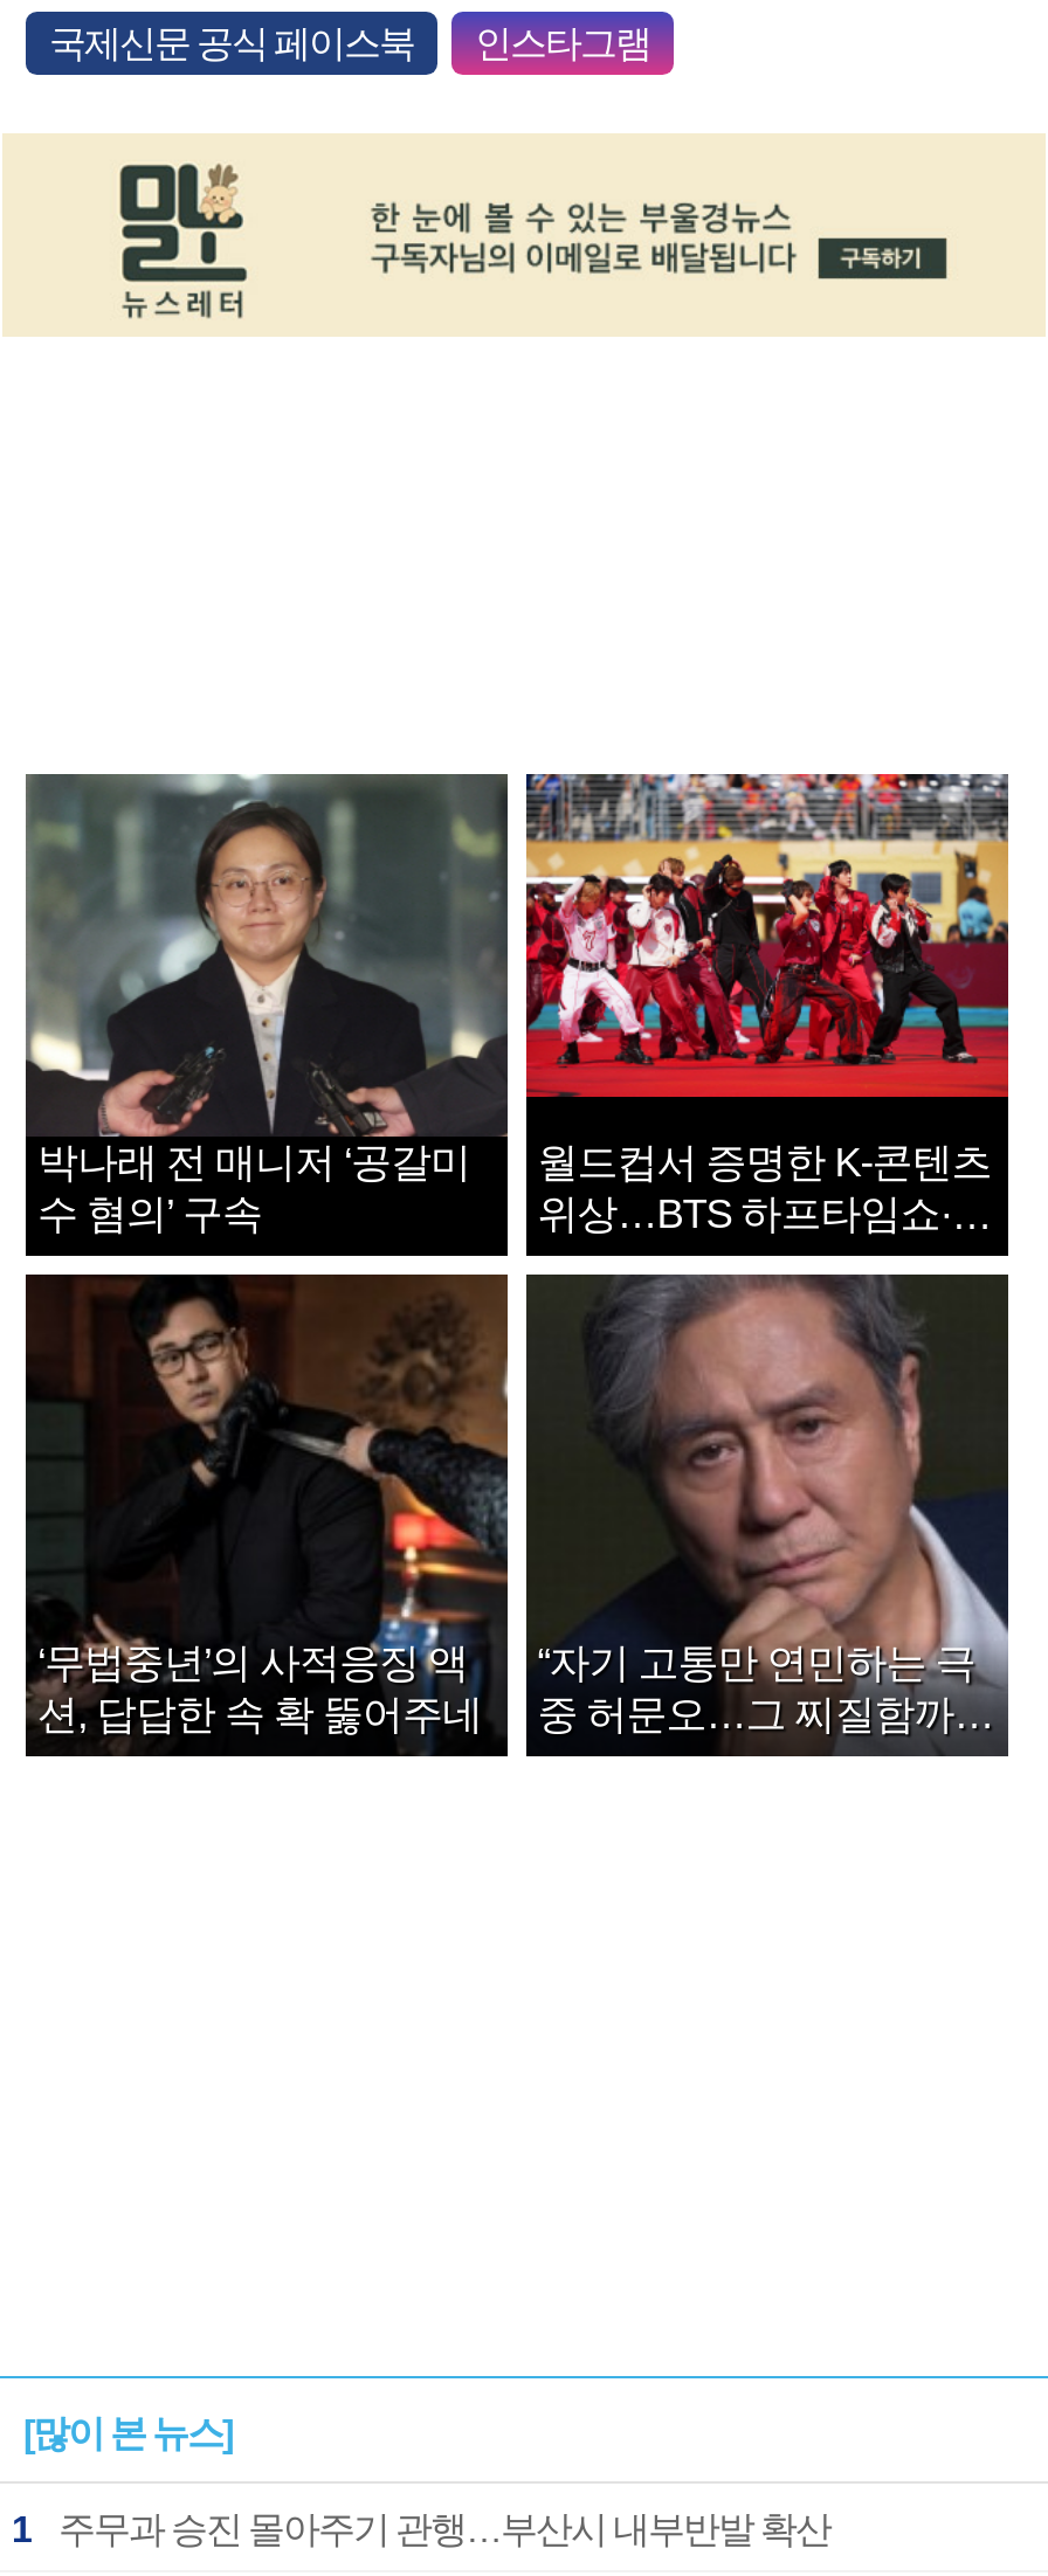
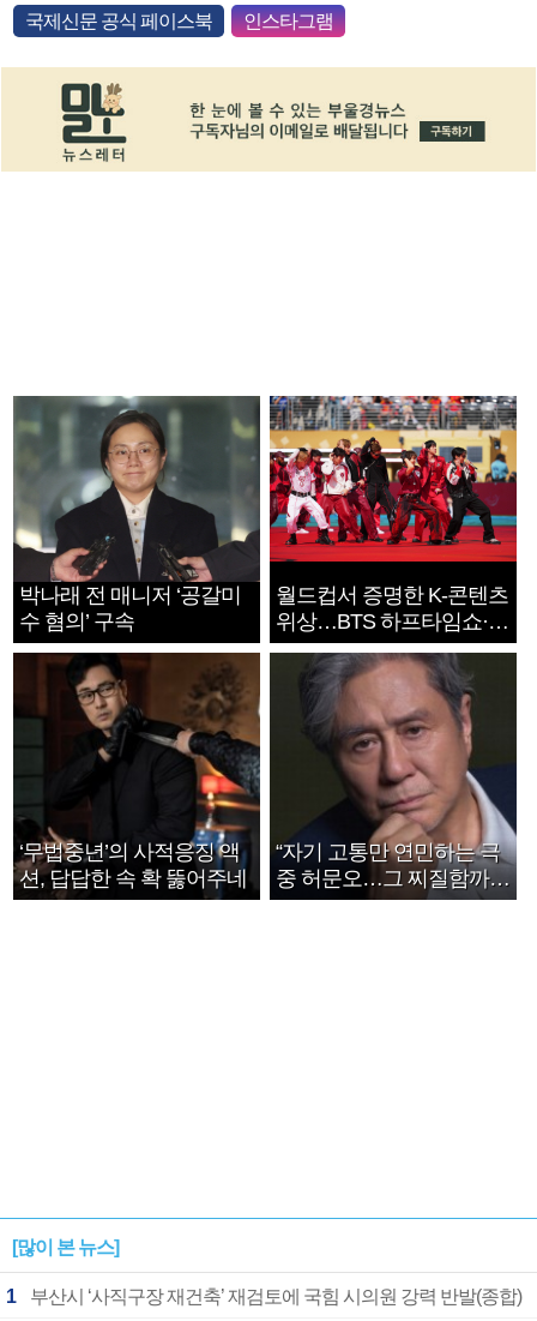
- 주무과 승진 몰아주기 관행…부산시 내부반발 확산
+ 부산시 ‘사직구장 재건축’ 재검토에 국힘 시의원 강력 반발(종합)
